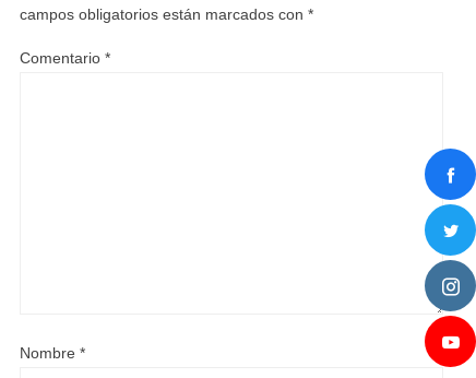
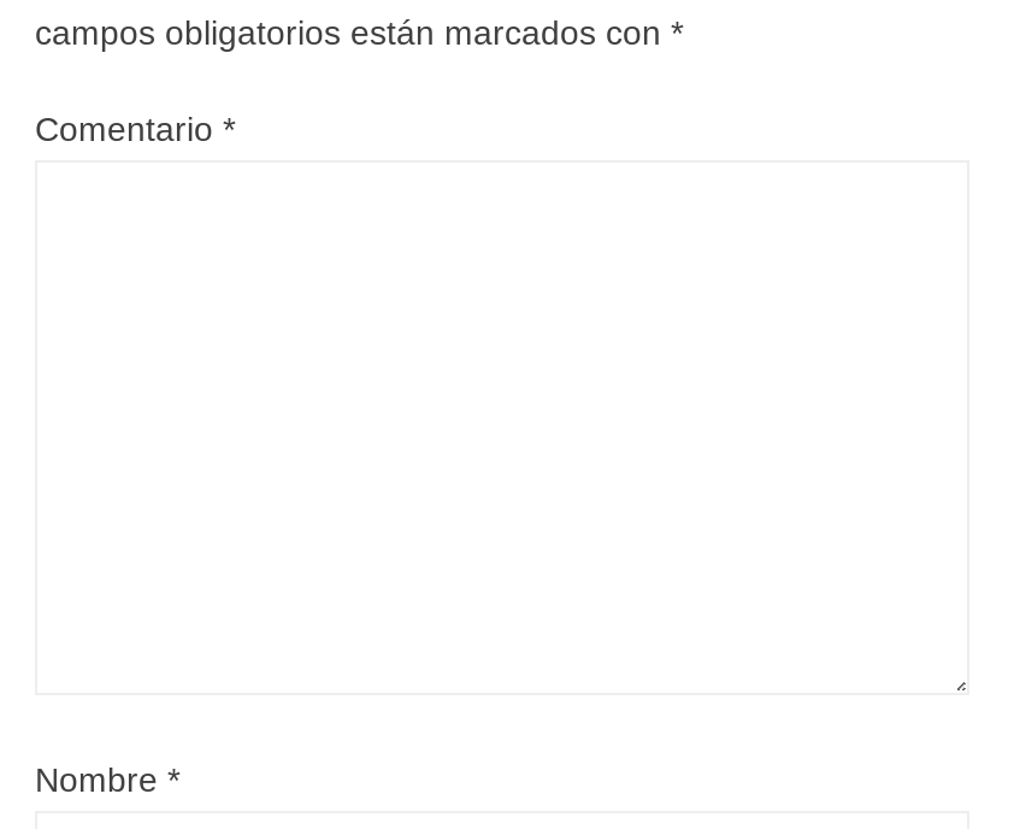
- [image]
